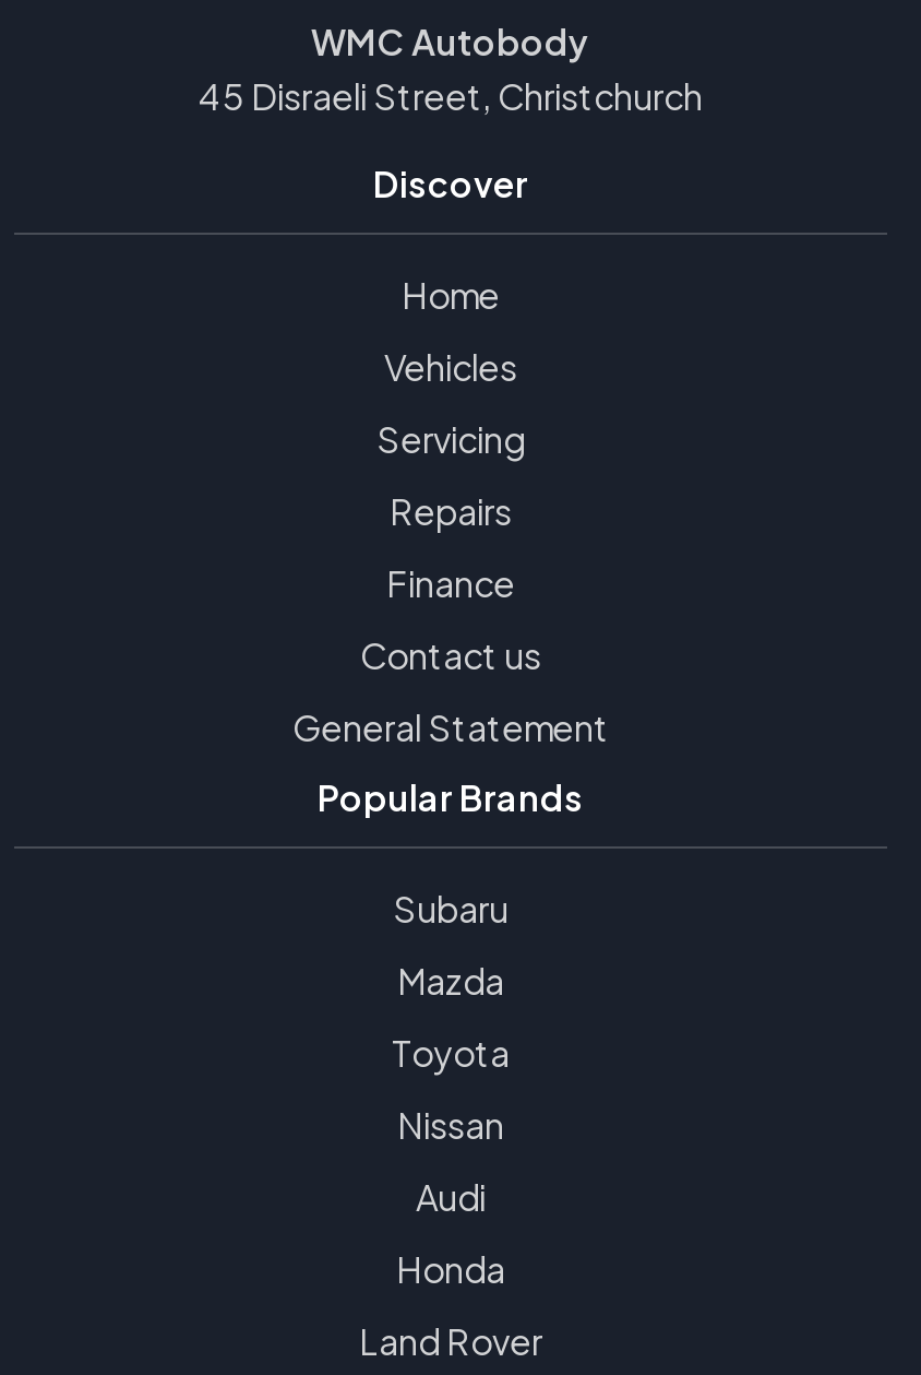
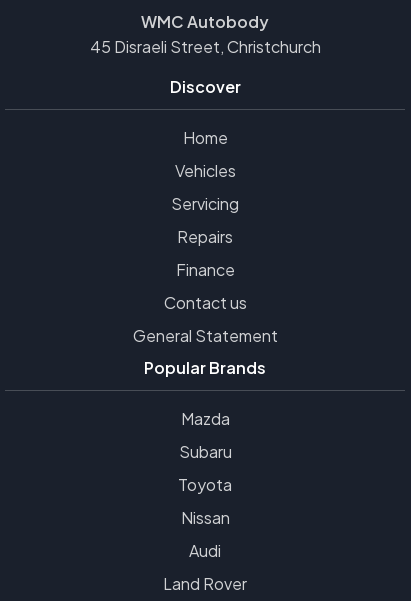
moved down: Subaru

- Honda
